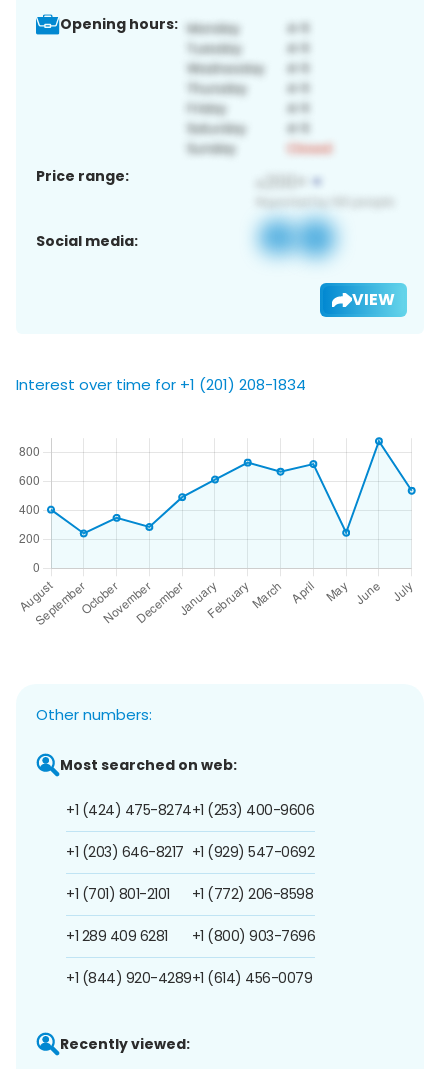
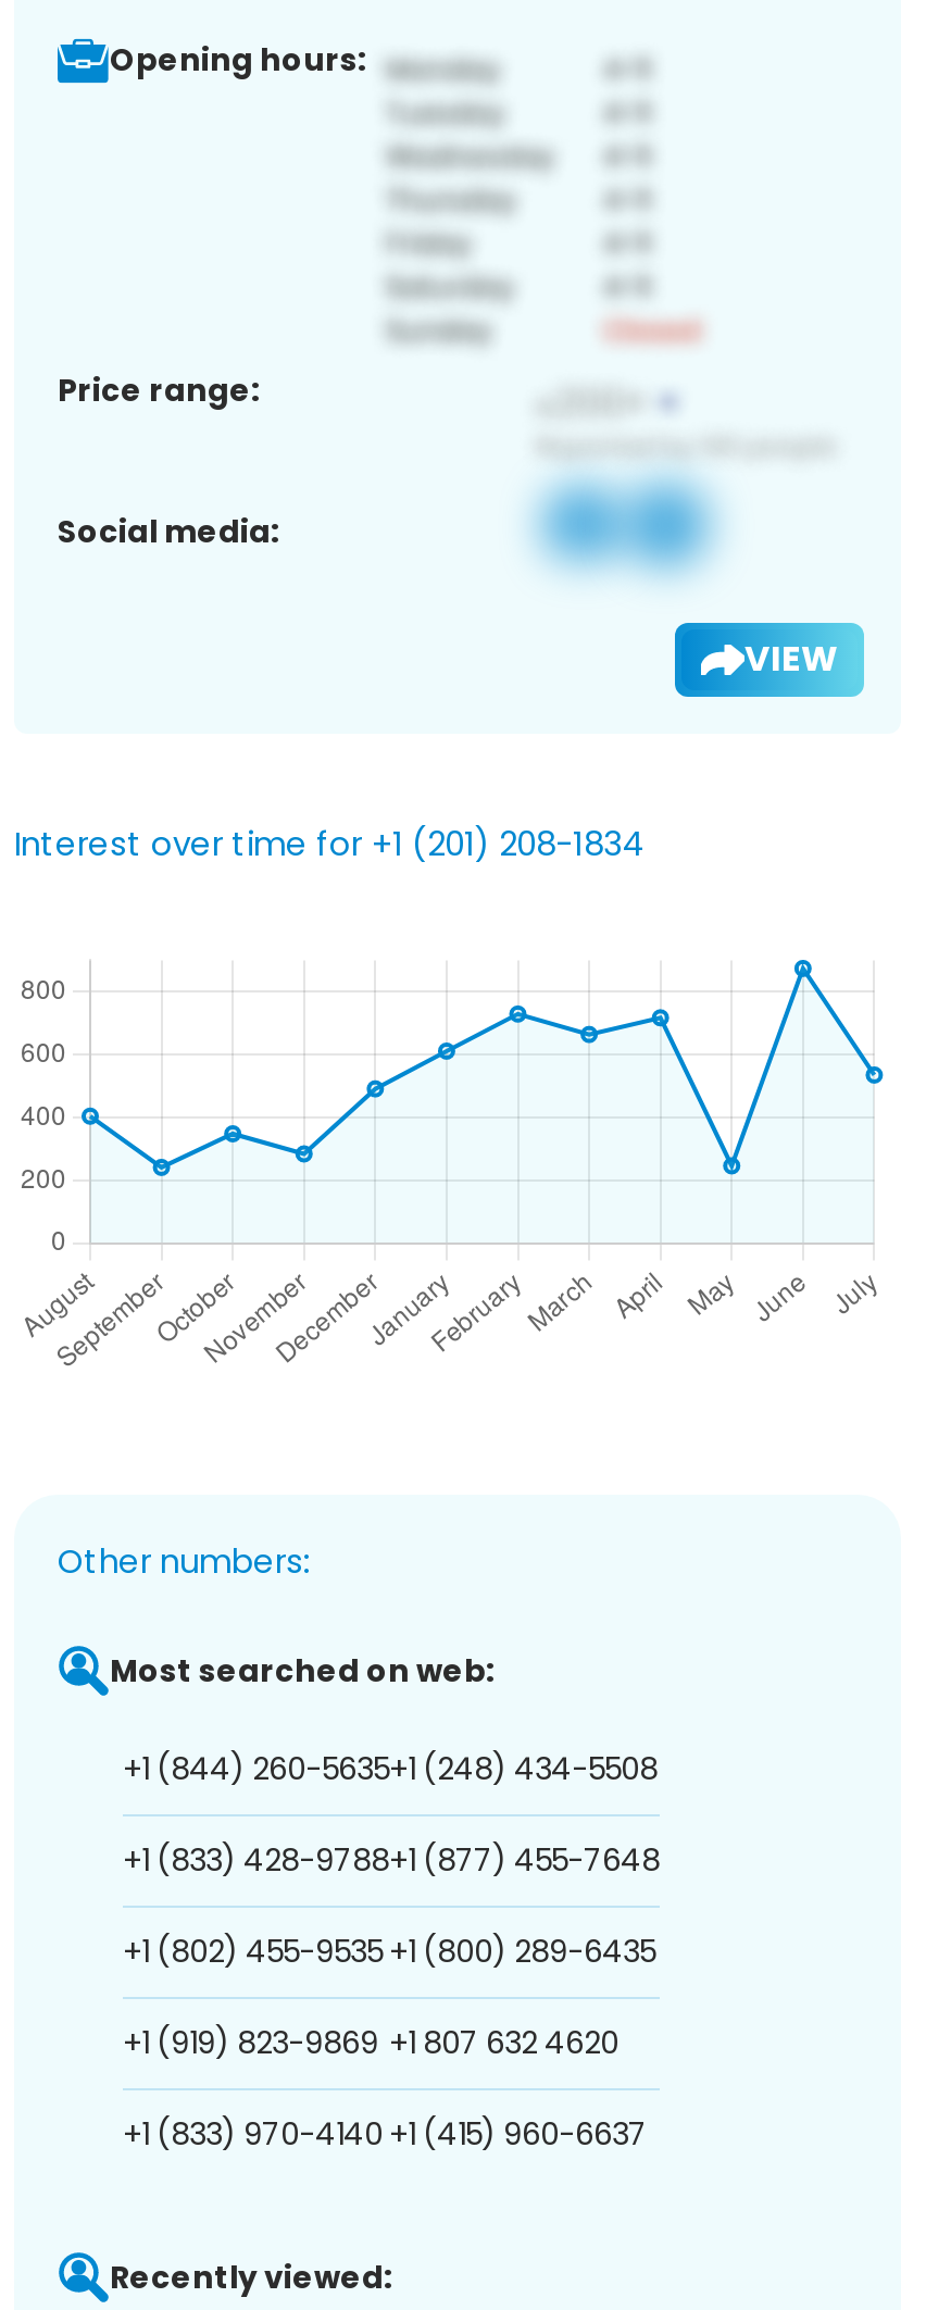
- +1 (424) 475-8274
+ +1 (844) 260-5635

- +1 (253) 400-9606
+ +1 (248) 434-5508

- +1 (203) 646-8217
+ +1 (833) 428-9788

- +1 (929) 547-0692
+ +1 (877) 455-7648

- +1 (701) 801-2101
+ +1 (802) 455-9535

- +1 (772) 206-8598
+ +1 (800) 289-6435

- +1 289 409 6281
+ +1 (919) 823-9869

- +1 (800) 903-7696
+ +1 807 632 4620

- +1 (844) 920-4289
+ +1 (833) 970-4140

- +1 (614) 456-0079
+ +1 (415) 960-6637
